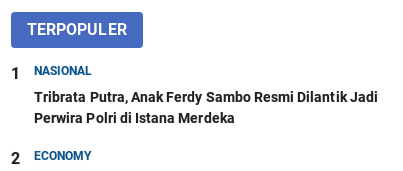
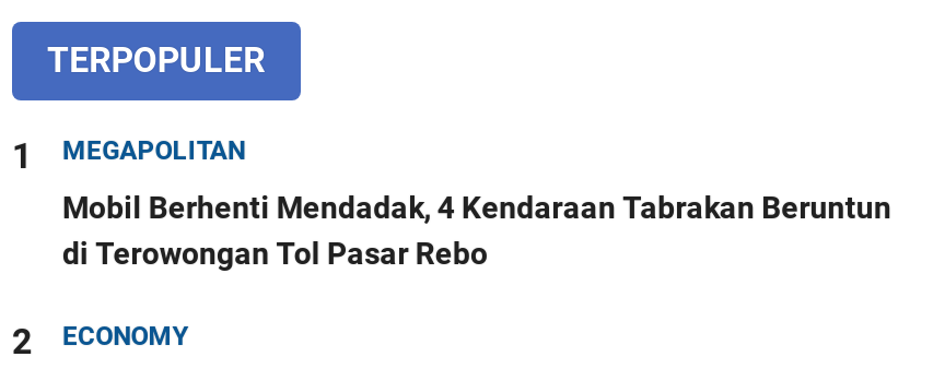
- NASIONAL
+ MEGAPOLITAN

- Tribrata Putra, Anak Ferdy Sambo Resmi Dilantik Jadi
- Perwira Polri di Istana Merdeka
+ Mobil Berhenti Mendadak, 4 Kendaraan Tabrakan Beruntun
+ di Terowongan Tol Pasar Rebo
